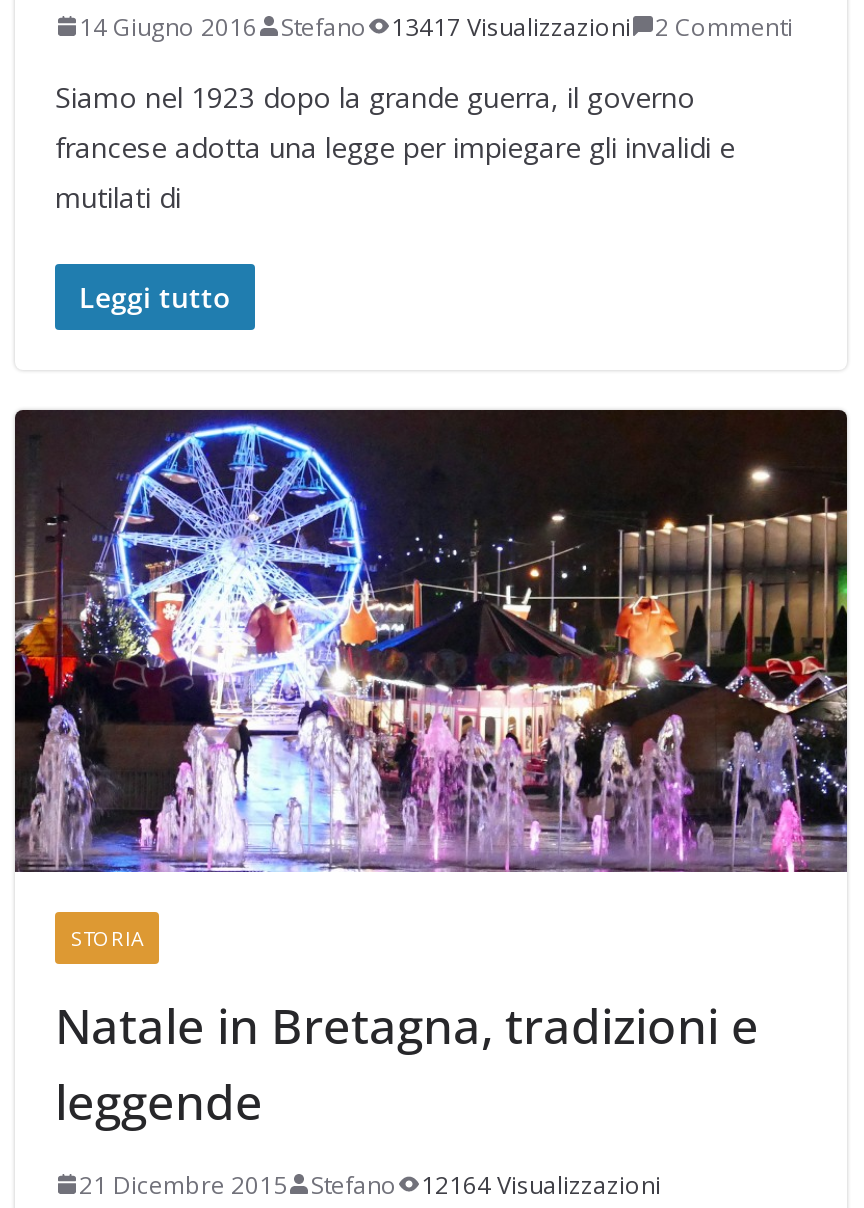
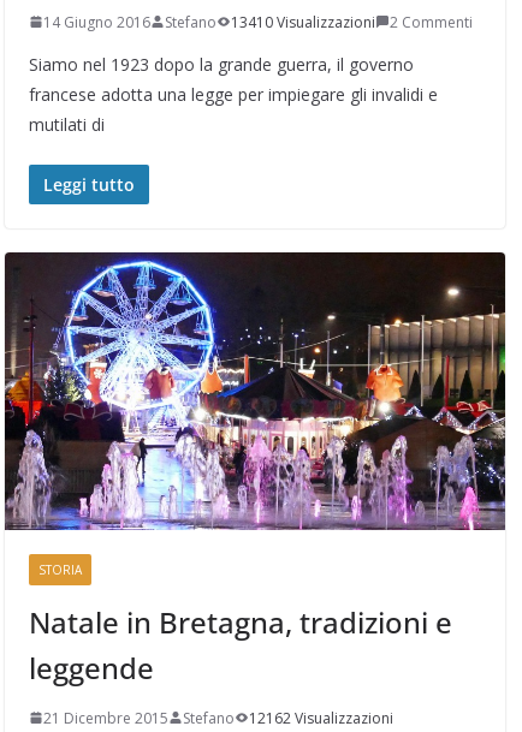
- 13417 Visualizzazioni
+ 13410 Visualizzazioni

- 12164 Visualizzazioni
+ 12162 Visualizzazioni
